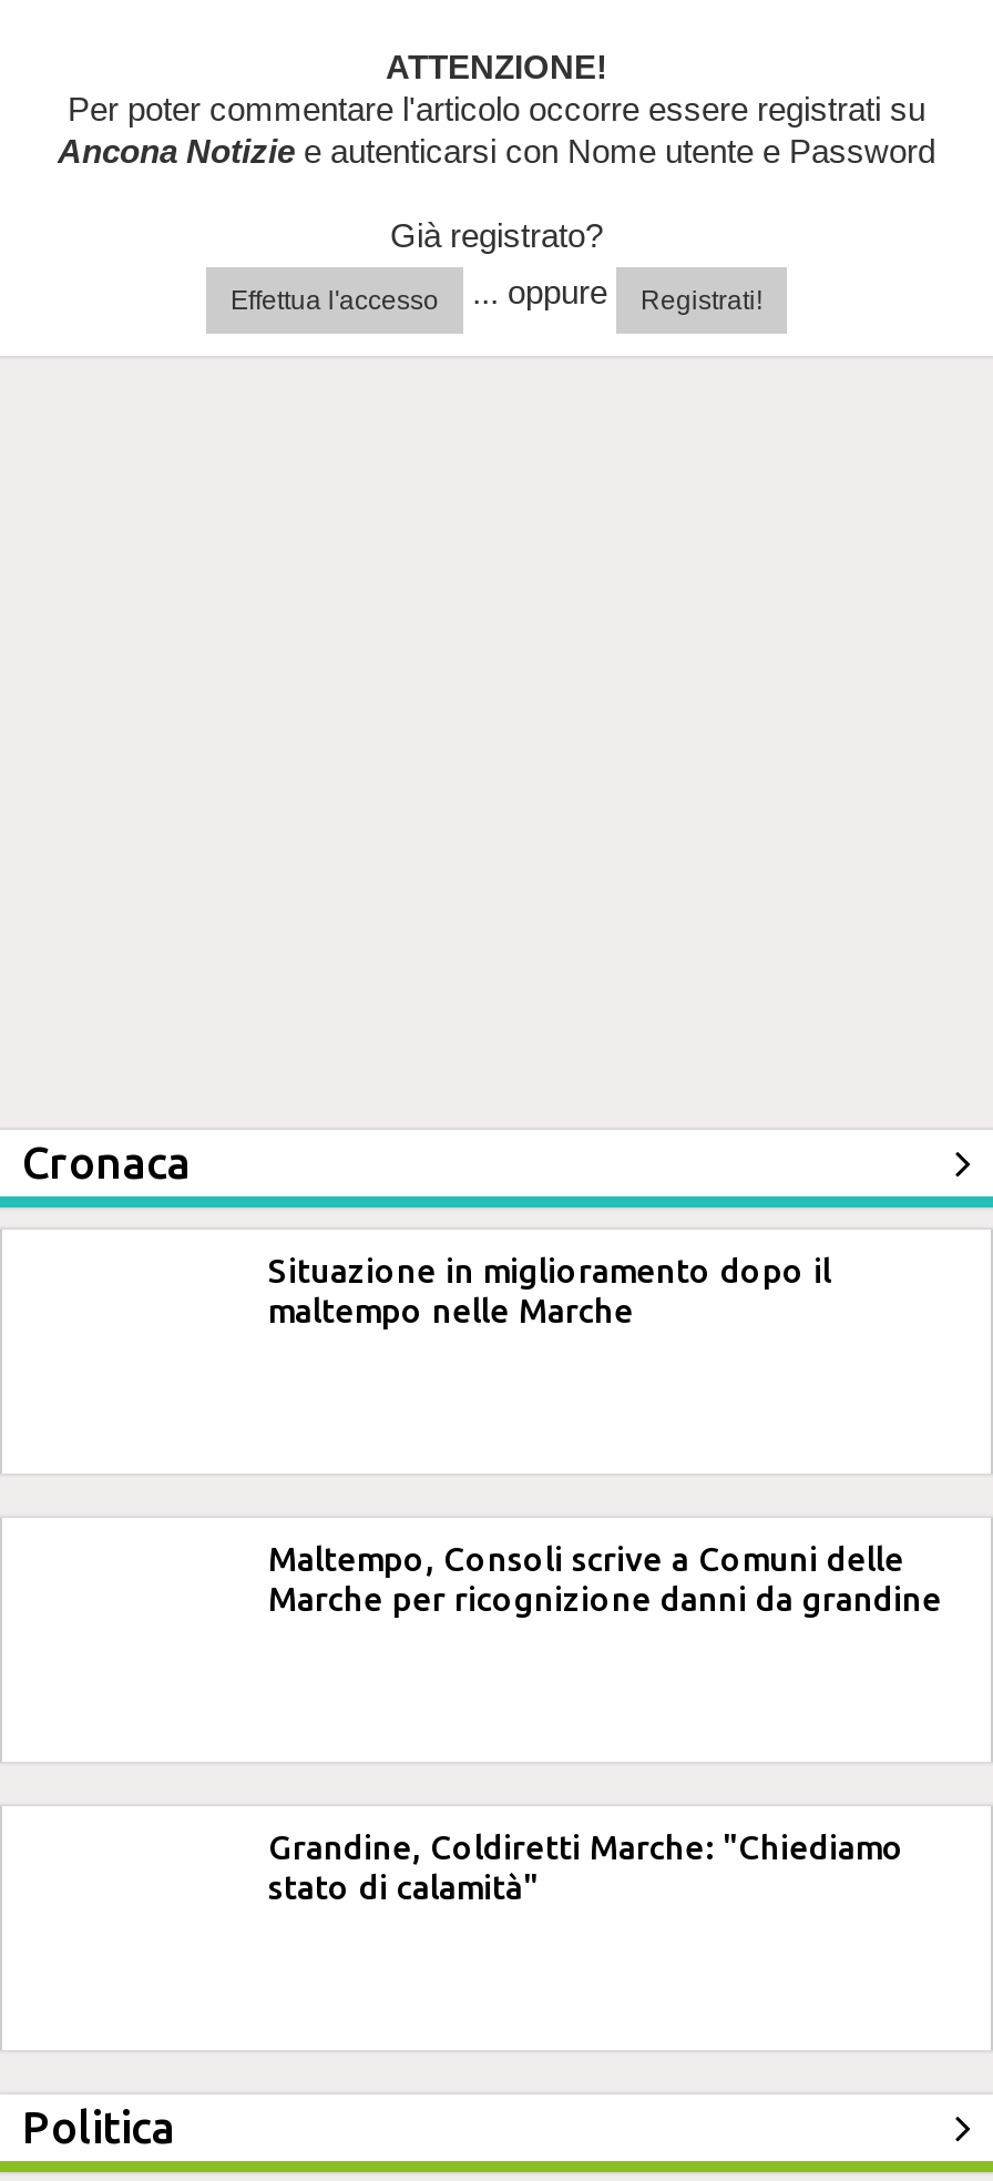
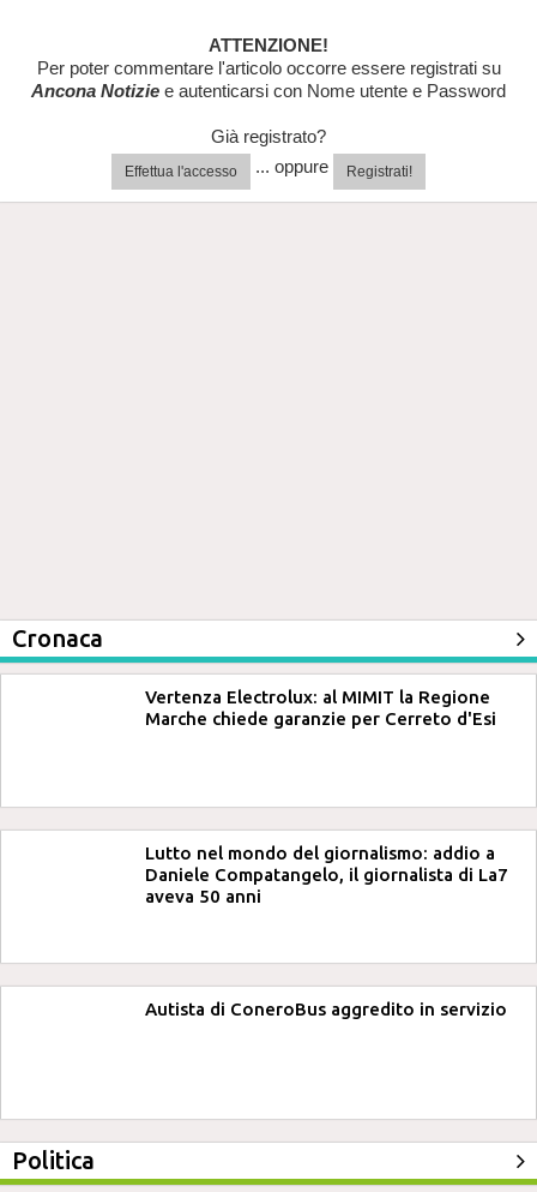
- Situazione in miglioramento dopo il
- maltempo nelle Marche
+ Vertenza Electrolux: al MIMIT la Regione
+ Marche chiede garanzie per Cerreto d'Esi

- Maltempo, Consoli scrive a Comuni delle
- Marche per ricognizione danni da grandine
+ Lutto nel mondo del giornalismo: addio a
+ Daniele Compatangelo, il giornalista di La7
+ aveva 50 anni

- Grandine, Coldiretti Marche: "Chiediamo
- stato di calamità"
+ Autista di ConeroBus aggredito in servizio
